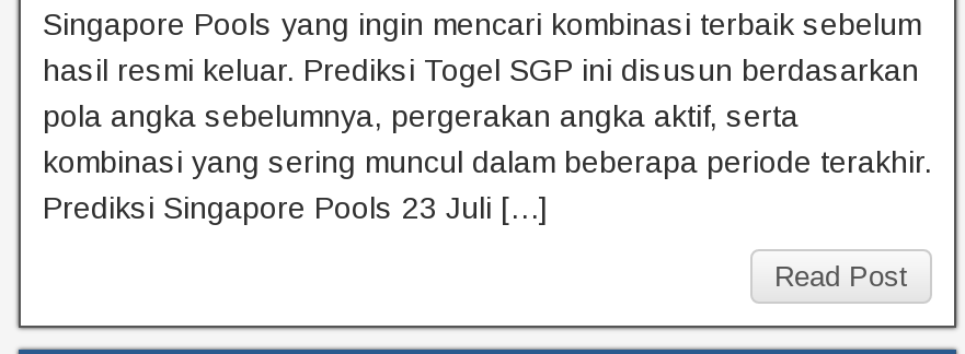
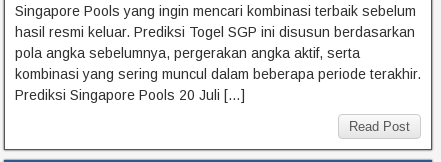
- Prediksi Singapore Pools 23 Juli […]
+ Prediksi Singapore Pools 20 Juli […]
